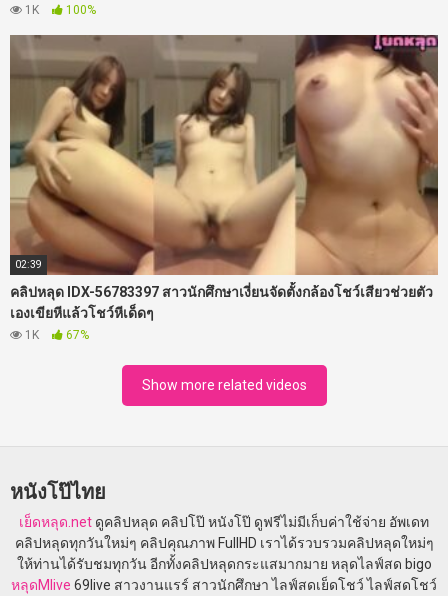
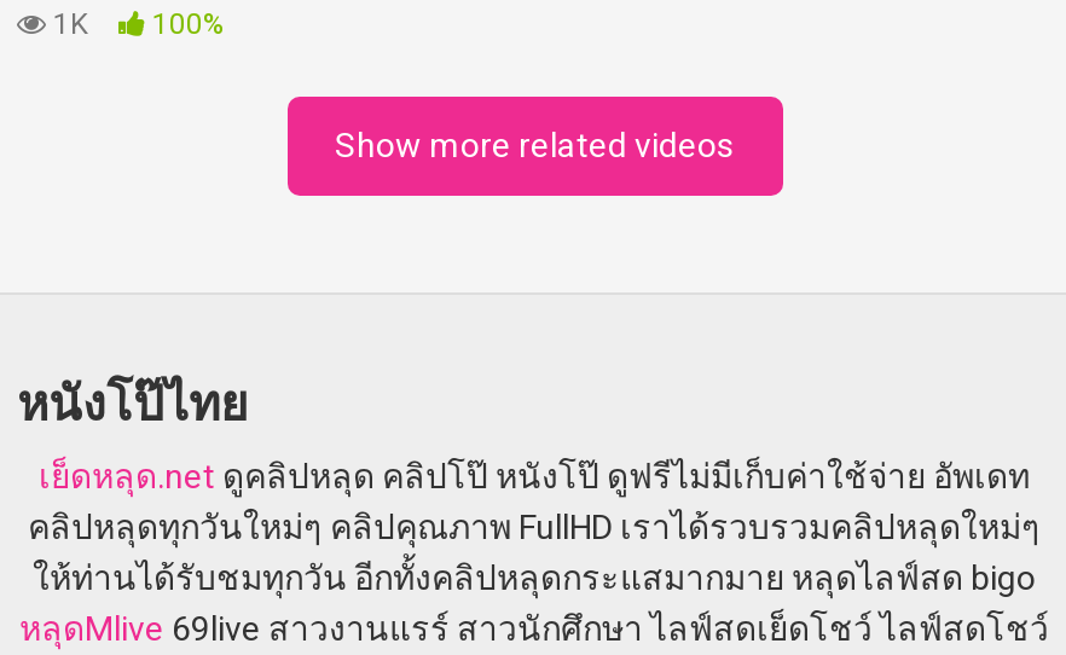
- [image]
- 02:39
- คลิปหลุด IDX-56783397 สาวนักศึกษาเงี่ยนจัดตั้งกล้องโชว์เสียวช่วยตัว
- เองเขียหีแล้วโชว์หีเด็ดๆ
- 1K
- 67%
